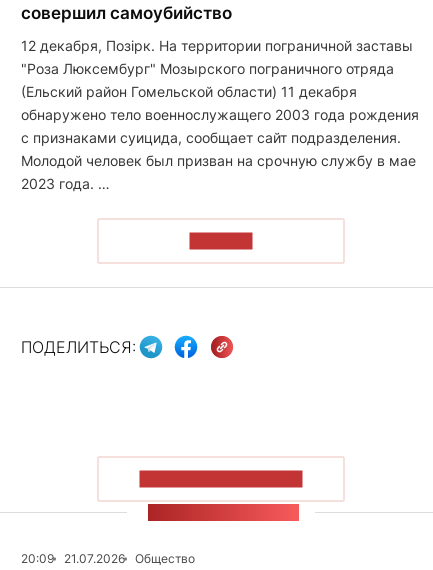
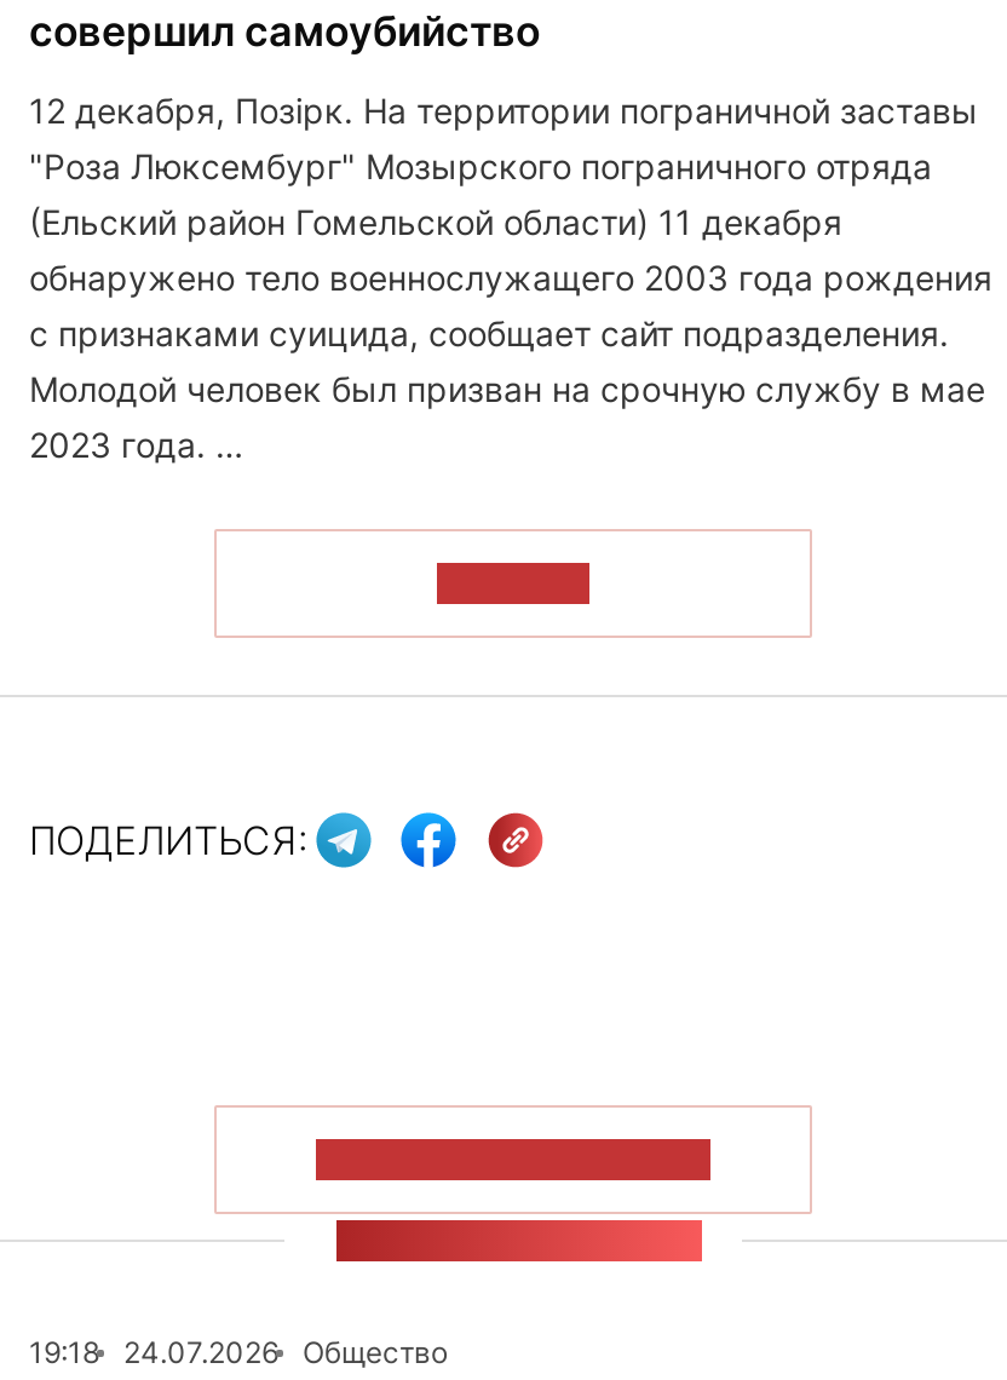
- 20:09
+ 19:18

- 21.07.2026
+ 24.07.2026
